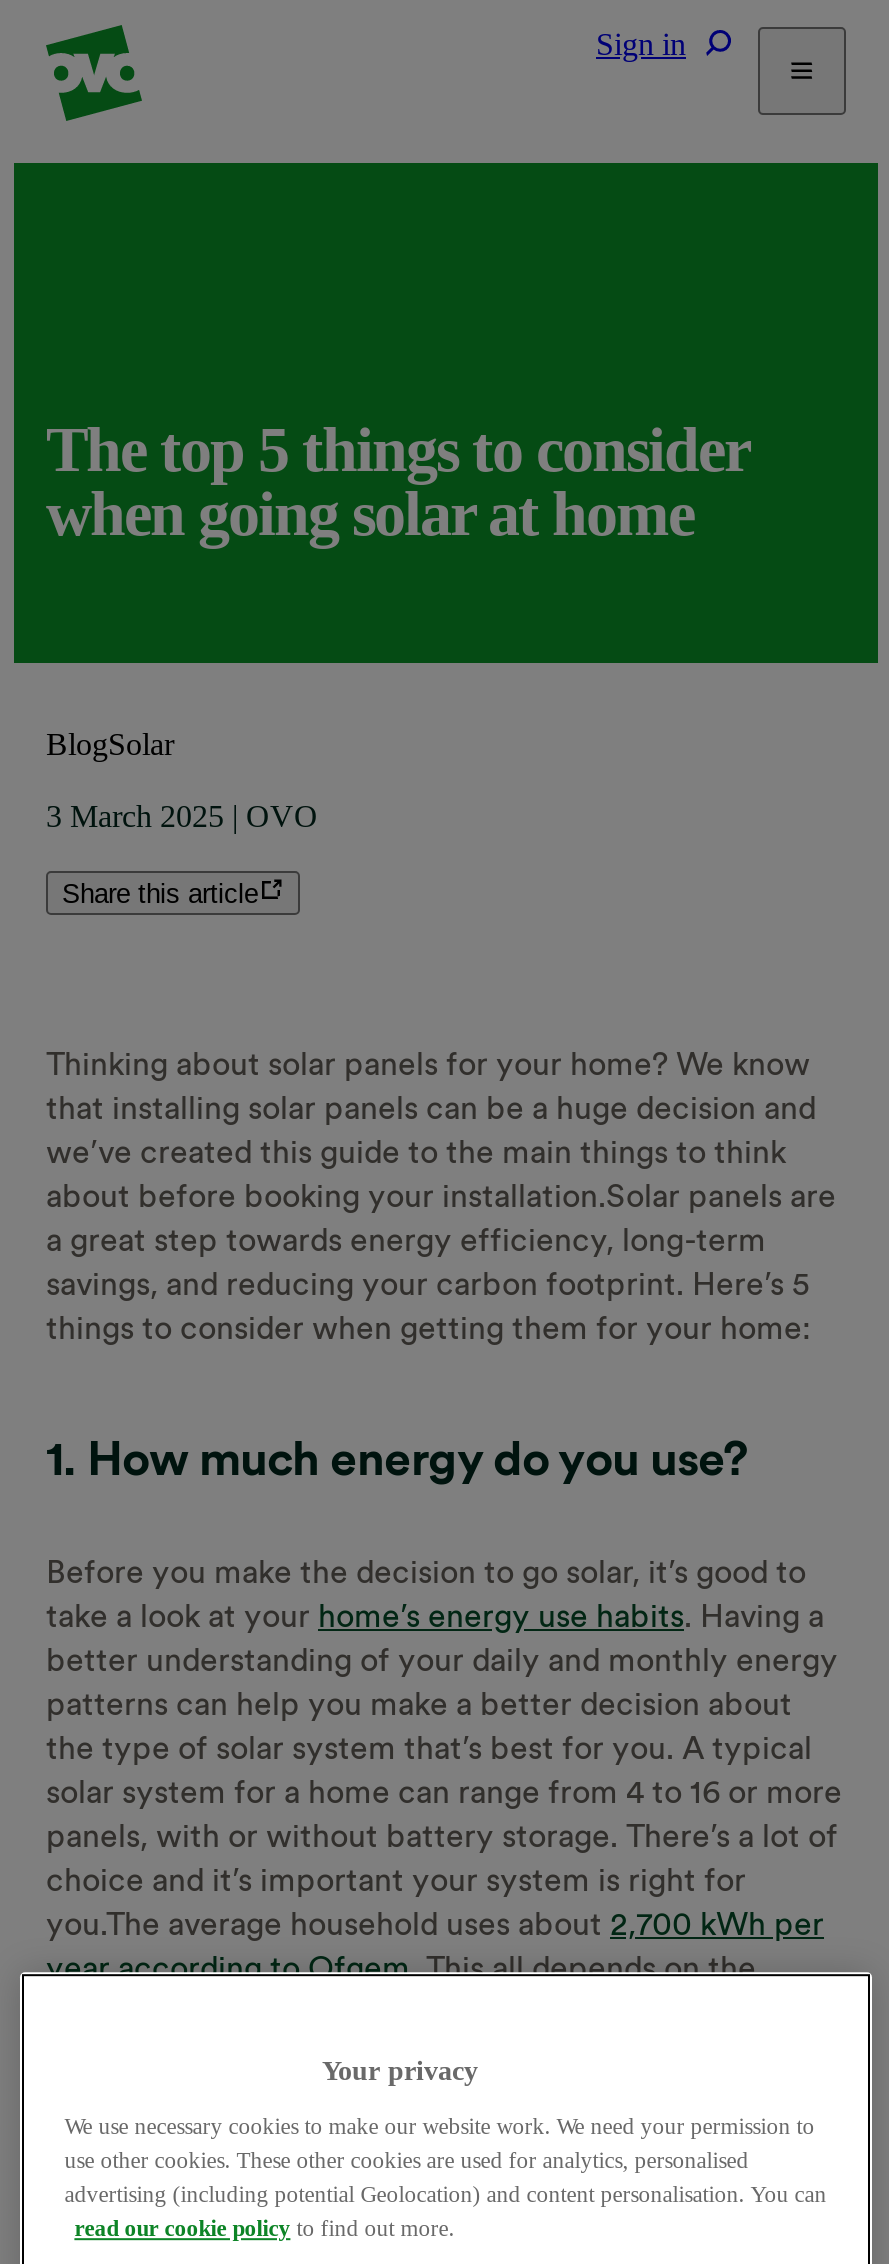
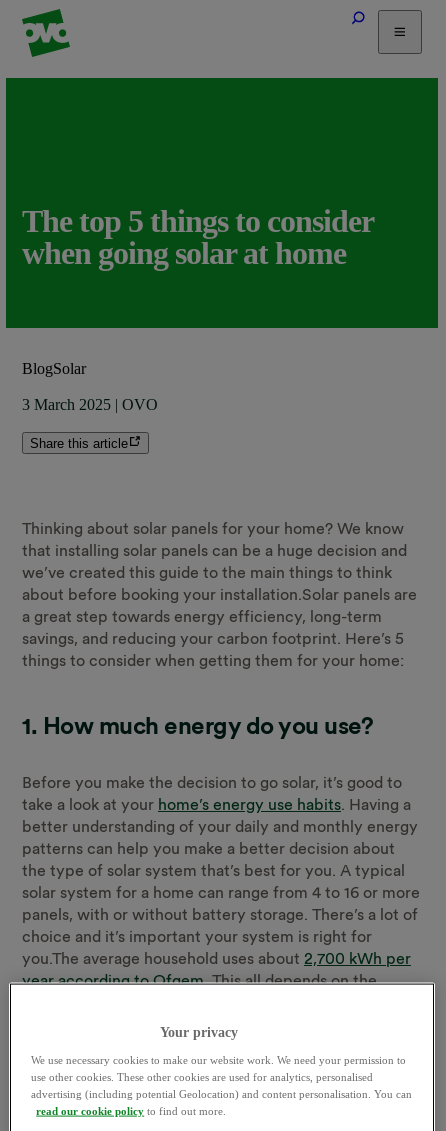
- Sign in
